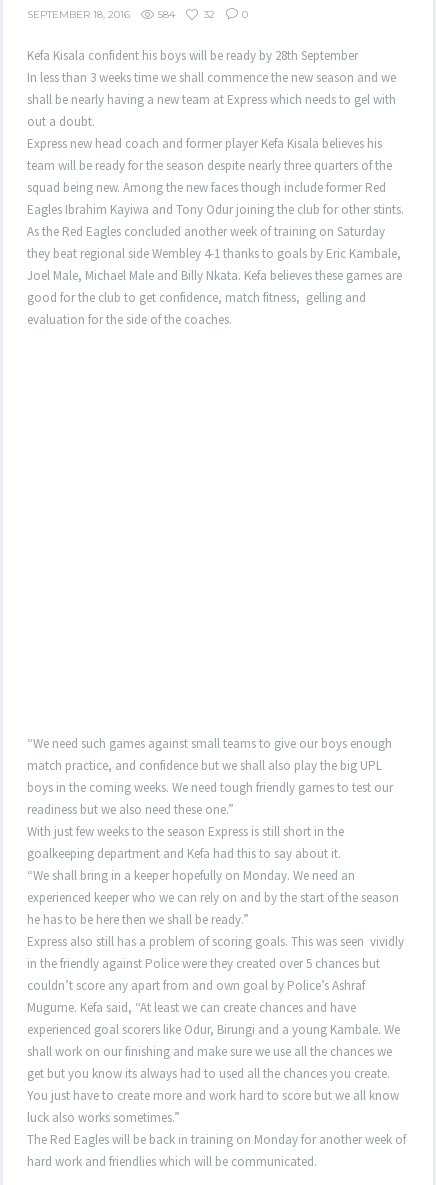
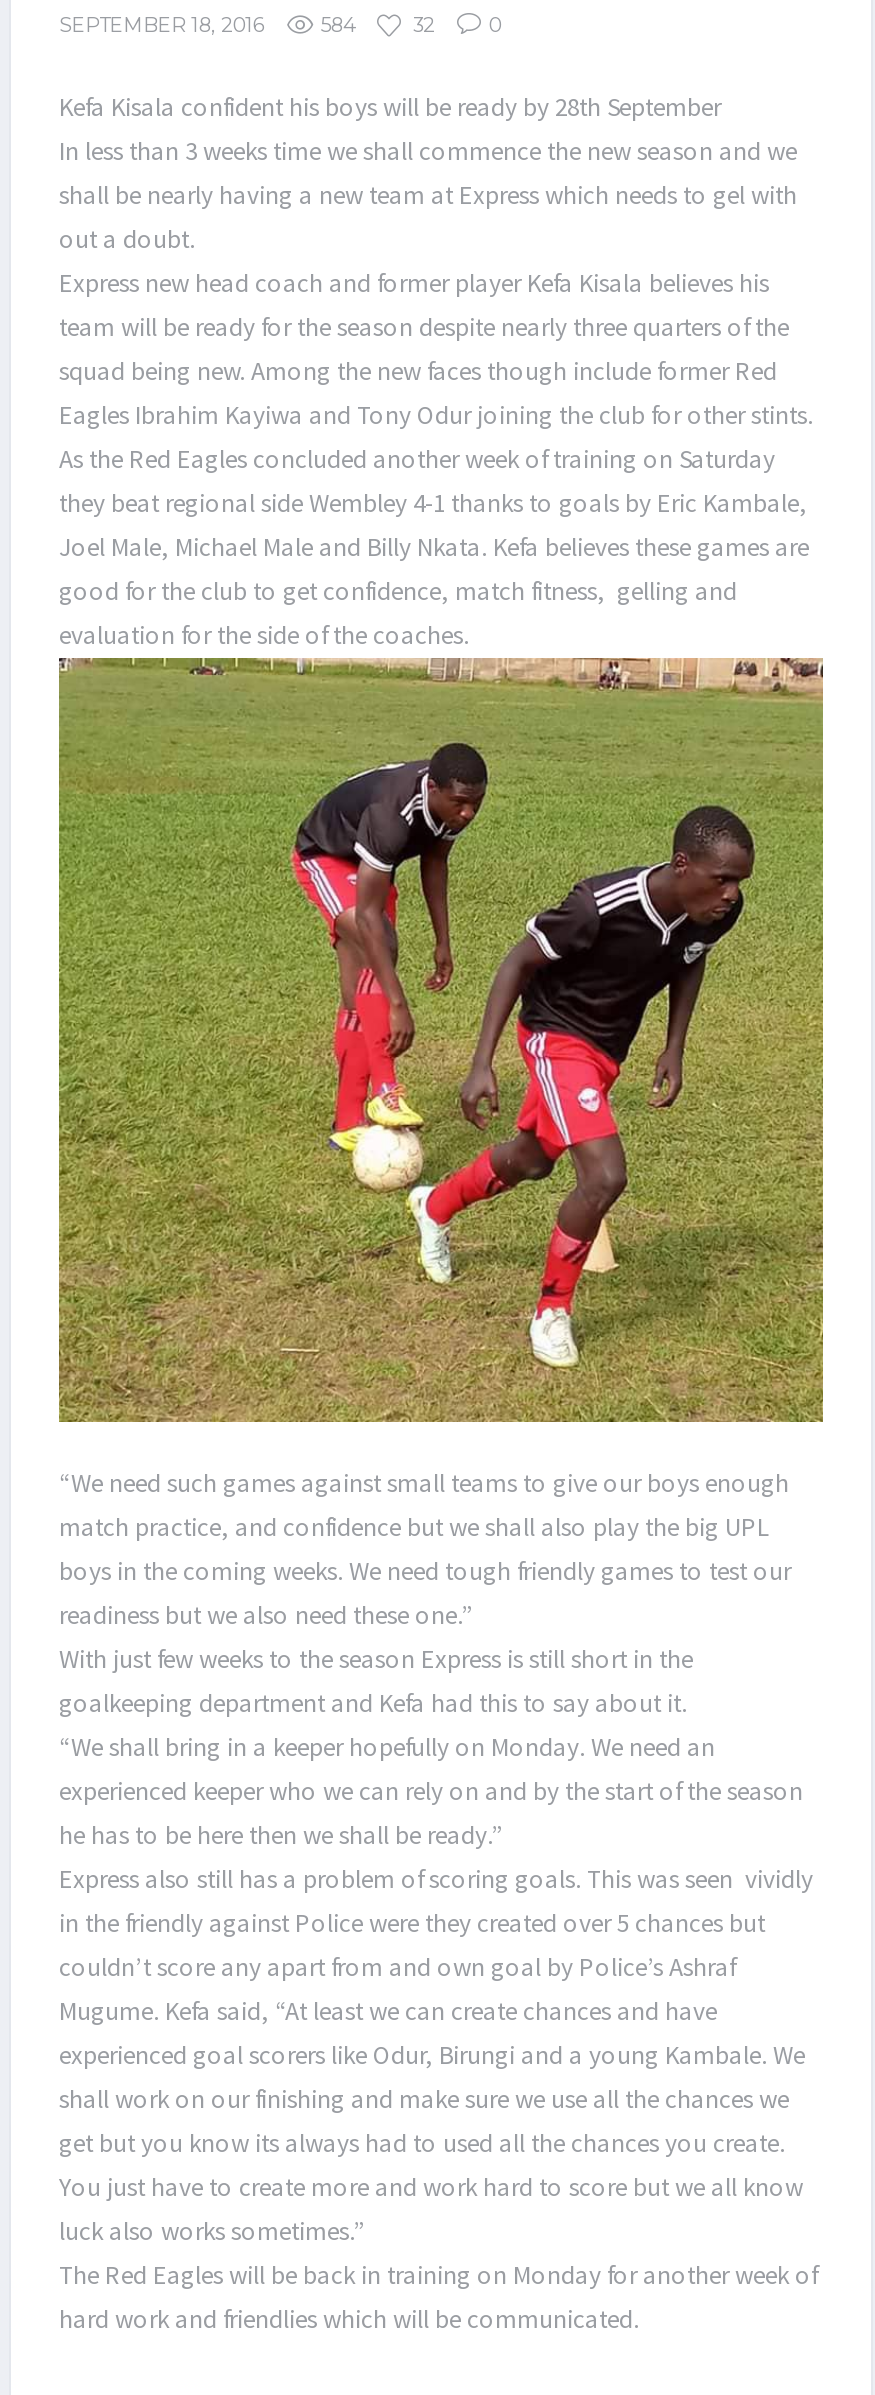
+ [image]
